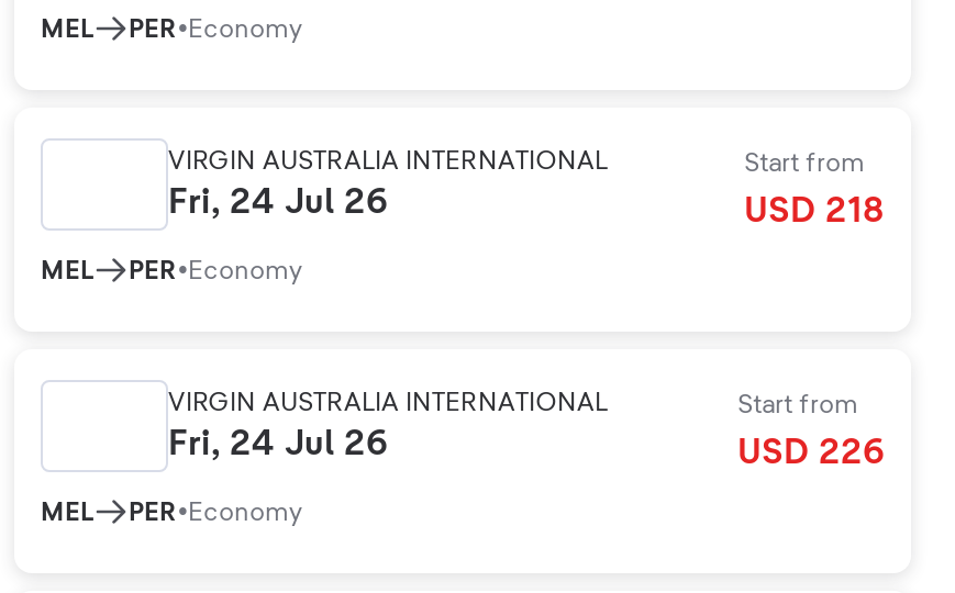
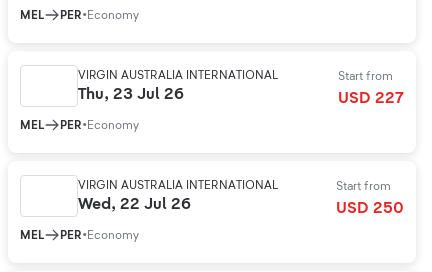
- Fri, 24 Jul 26
+ Thu, 23 Jul 26

- USD 218
+ USD 227

- Fri, 24 Jul 26
+ Wed, 22 Jul 26

- USD 226
+ USD 250
